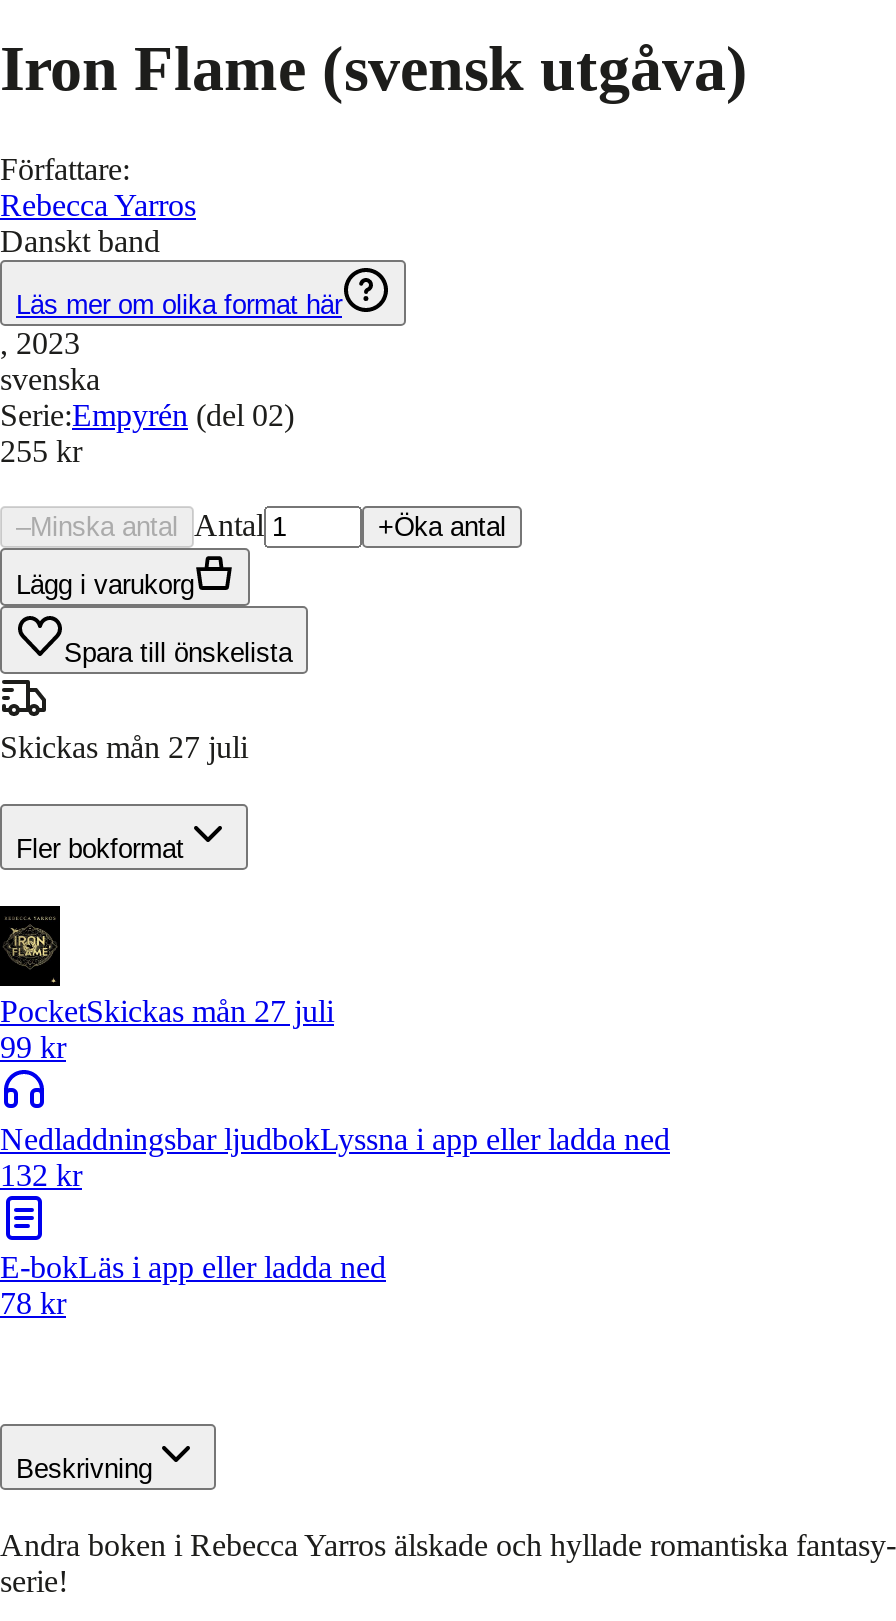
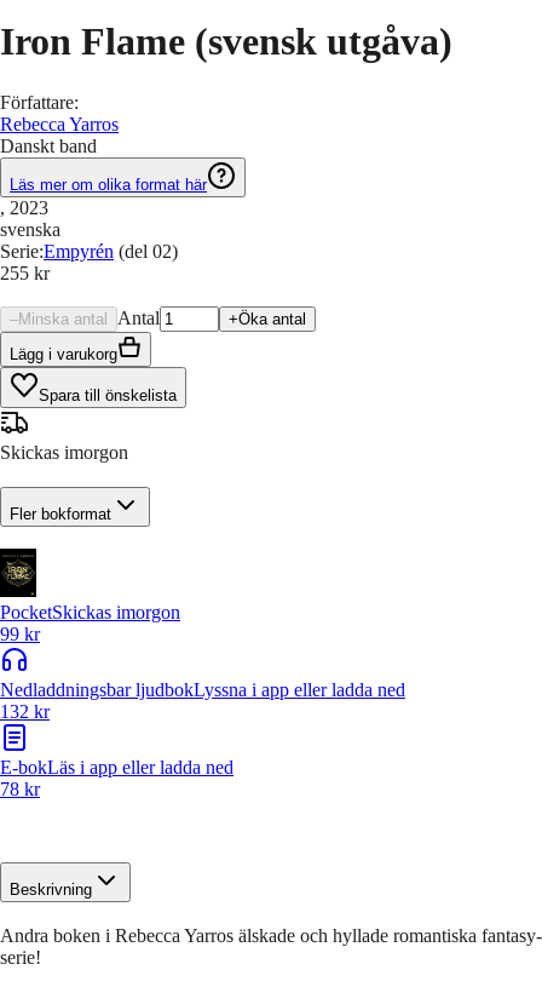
- Skickas mån 27 juli
+ Skickas imorgon

- PocketSkickas mån 27 juli
+ PocketSkickas imorgon
